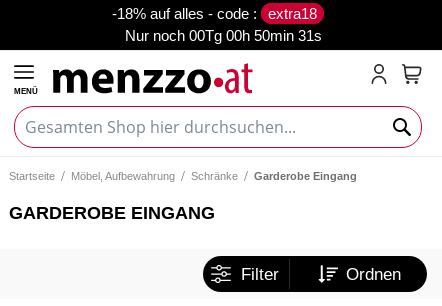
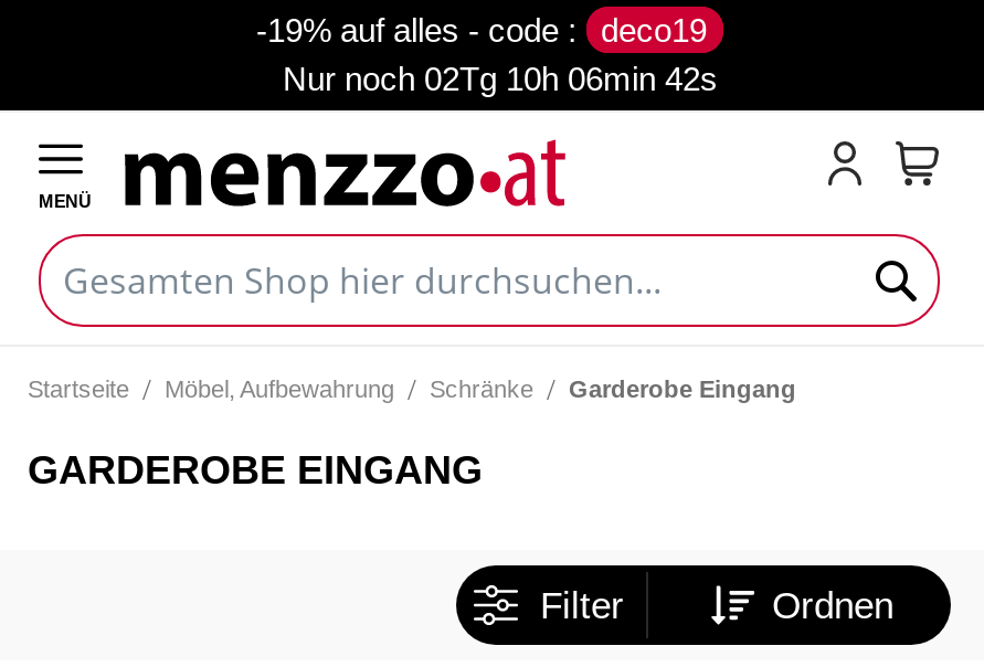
- -18% auf alles - code : extra18
+ -19% auf alles - code : deco19

- Nur noch 00Tg 00h 50min 31s
+ Nur noch 02Tg 10h 06min 42s
